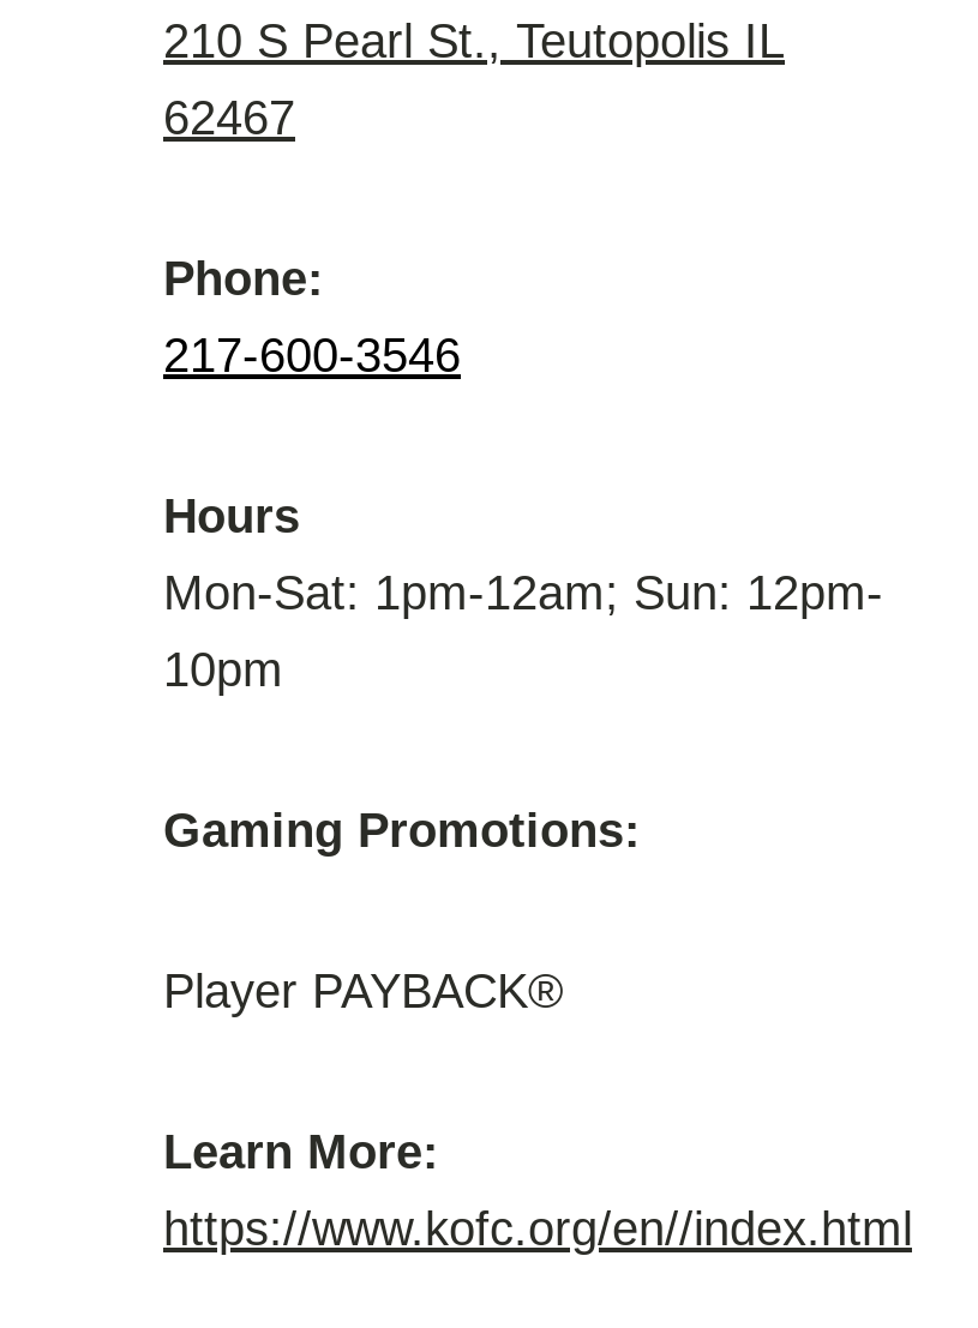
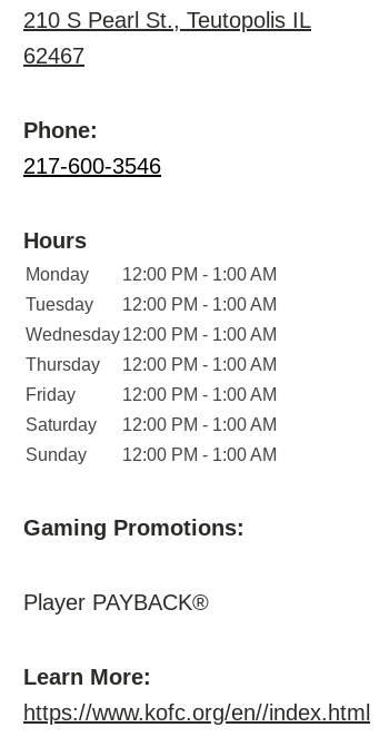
- Mon-Sat: 1pm-12am; Sun: 12pm-
- 10pm
+ Monday
+ 12:00 PM - 1:00 AM
+ Tuesday
+ 12:00 PM - 1:00 AM
+ Wednesday 12:00 PM - 1:00 AM
+ Thursday
+ 12:00 PM - 1:00 AM
+ Friday
+ 12:00 PM - 1:00 AM
+ Saturday
+ 12:00 PM - 1:00 AM
+ Sunday
+ 12:00 PM - 1:00 AM
